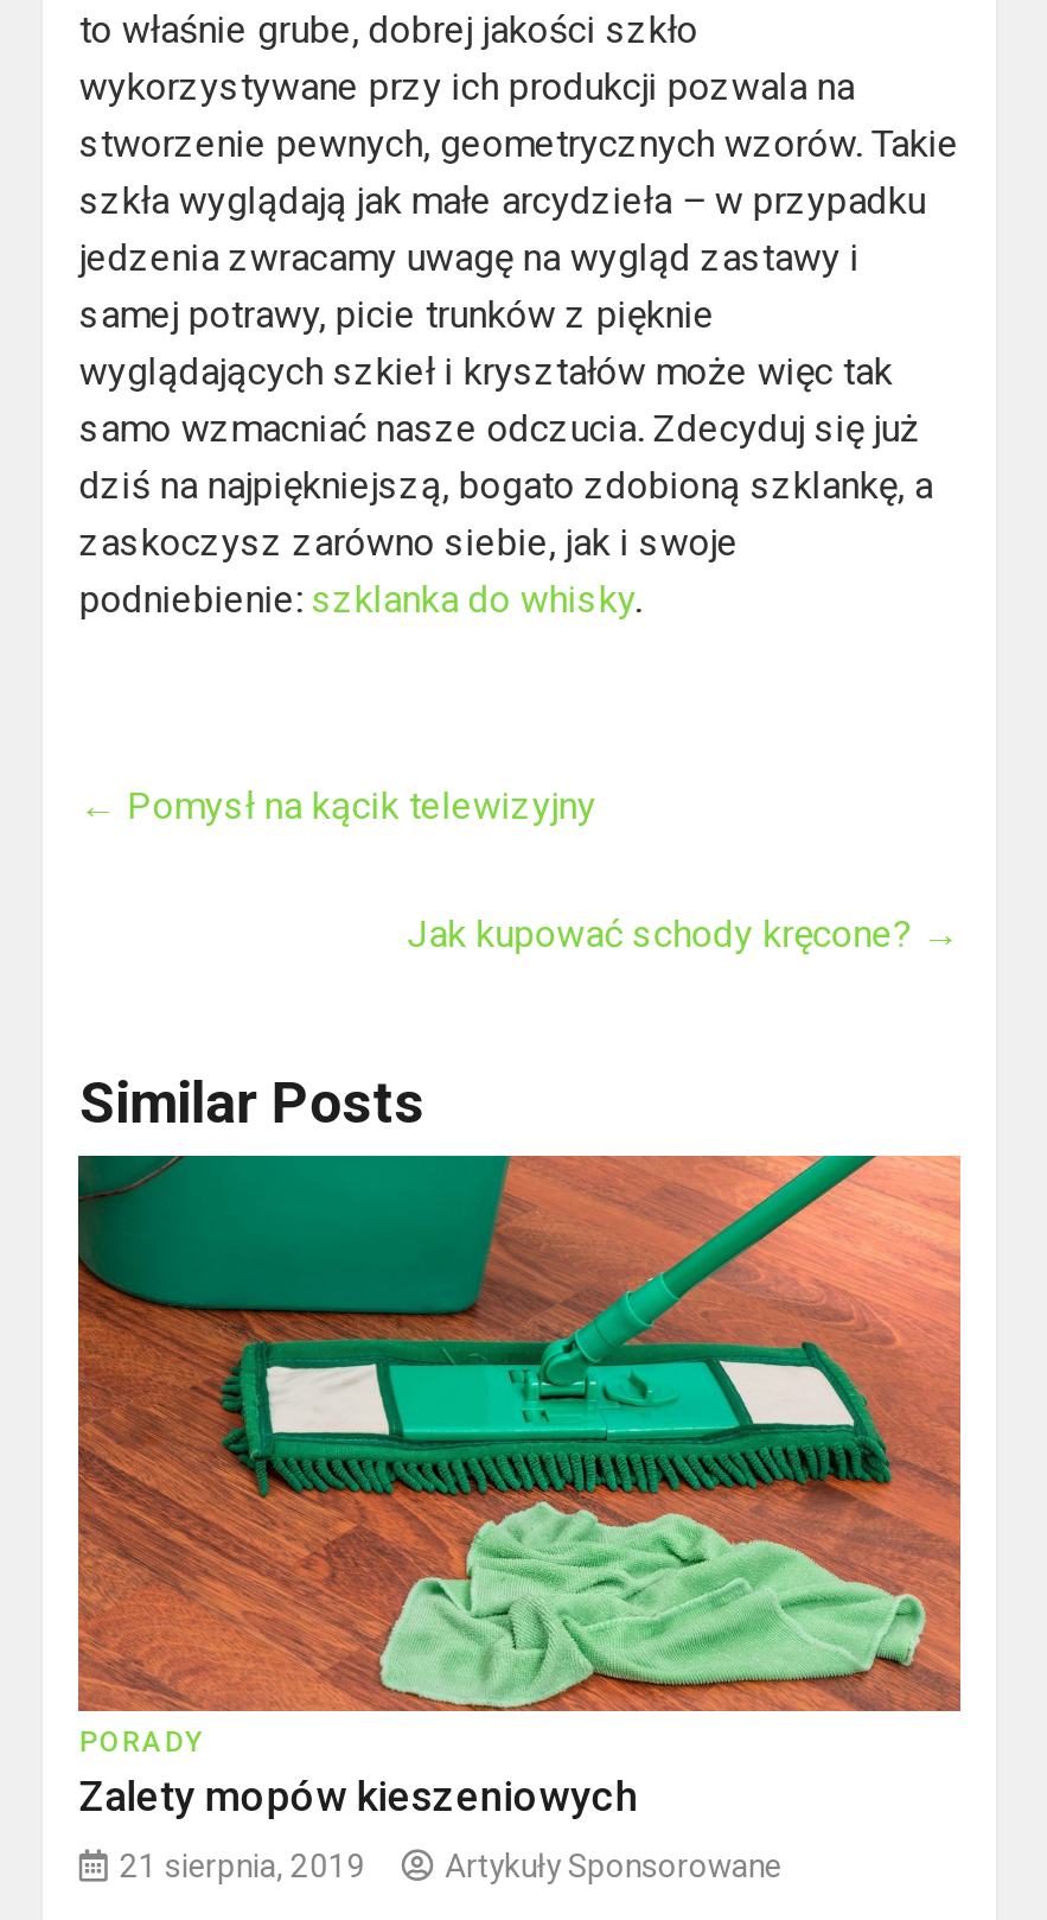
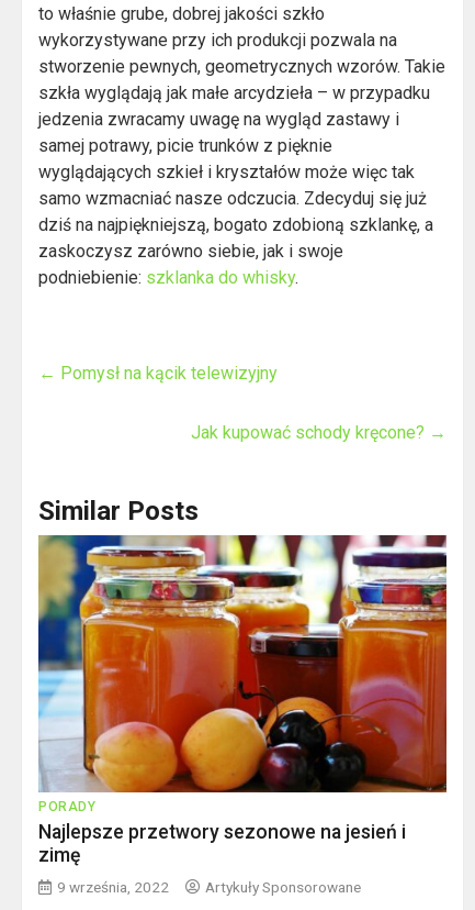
- [image]
- Zalety mopów kieszeniowych
+ [image]
+ Najlepsze przetwory sezonowe na jesień i
+ zimę

- 21 sierpnia, 2019
+ 9 września, 2022
